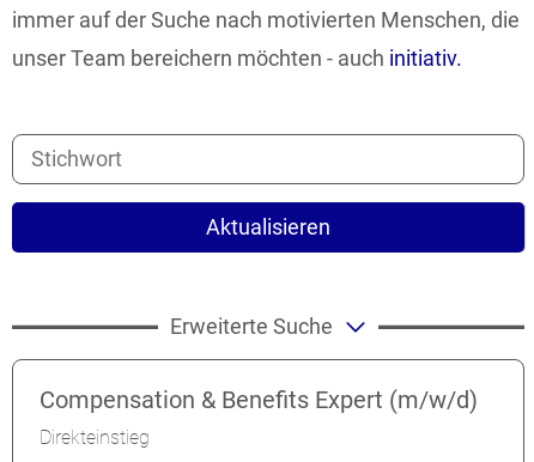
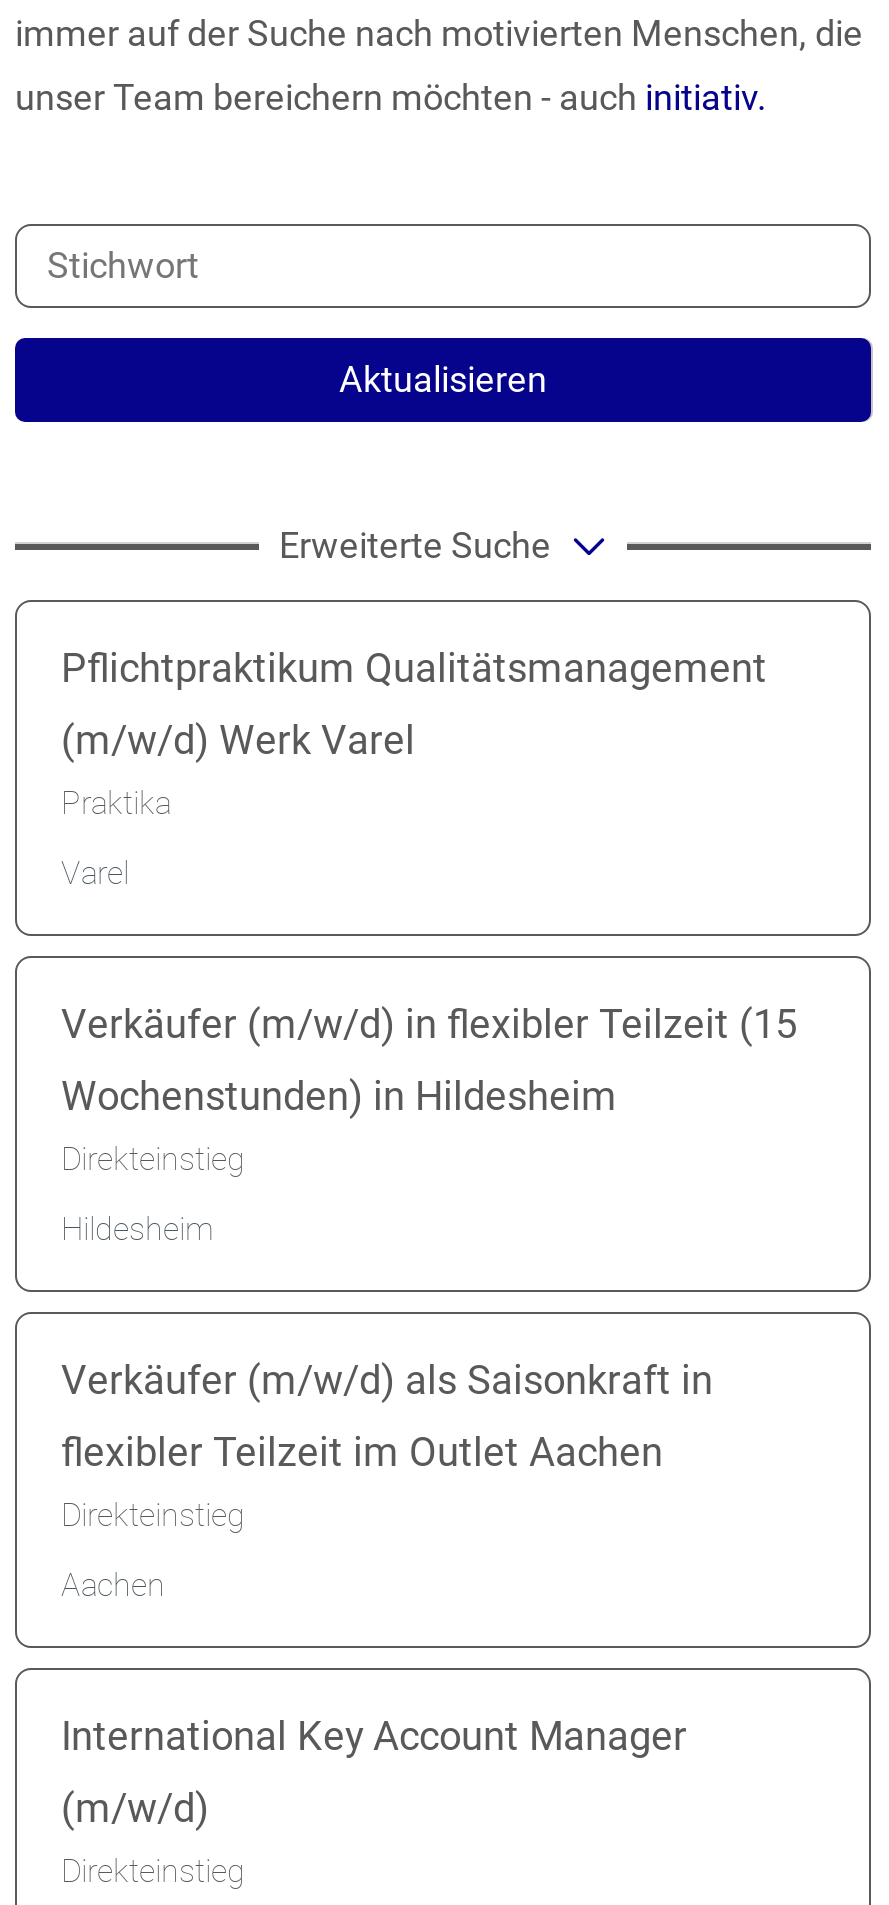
- Compensation & Benefits Expert (m/w/d)
+ Pflichtpraktikum Qualitätsmanagement
+ (m/w/d) Werk Varel
+ Praktika
+ Varel
+ Verkäufer (m/w/d) in flexibler Teilzeit (15
+ Wochenstunden) in Hildesheim
+ Direkteinstieg
+ Hildesheim
+ Verkäufer (m/w/d) als Saisonkraft in
+ flexibler Teilzeit im Outlet Aachen
+ Direkteinstieg
+ Aachen
+ International Key Account Manager
+ (m/w/d)
